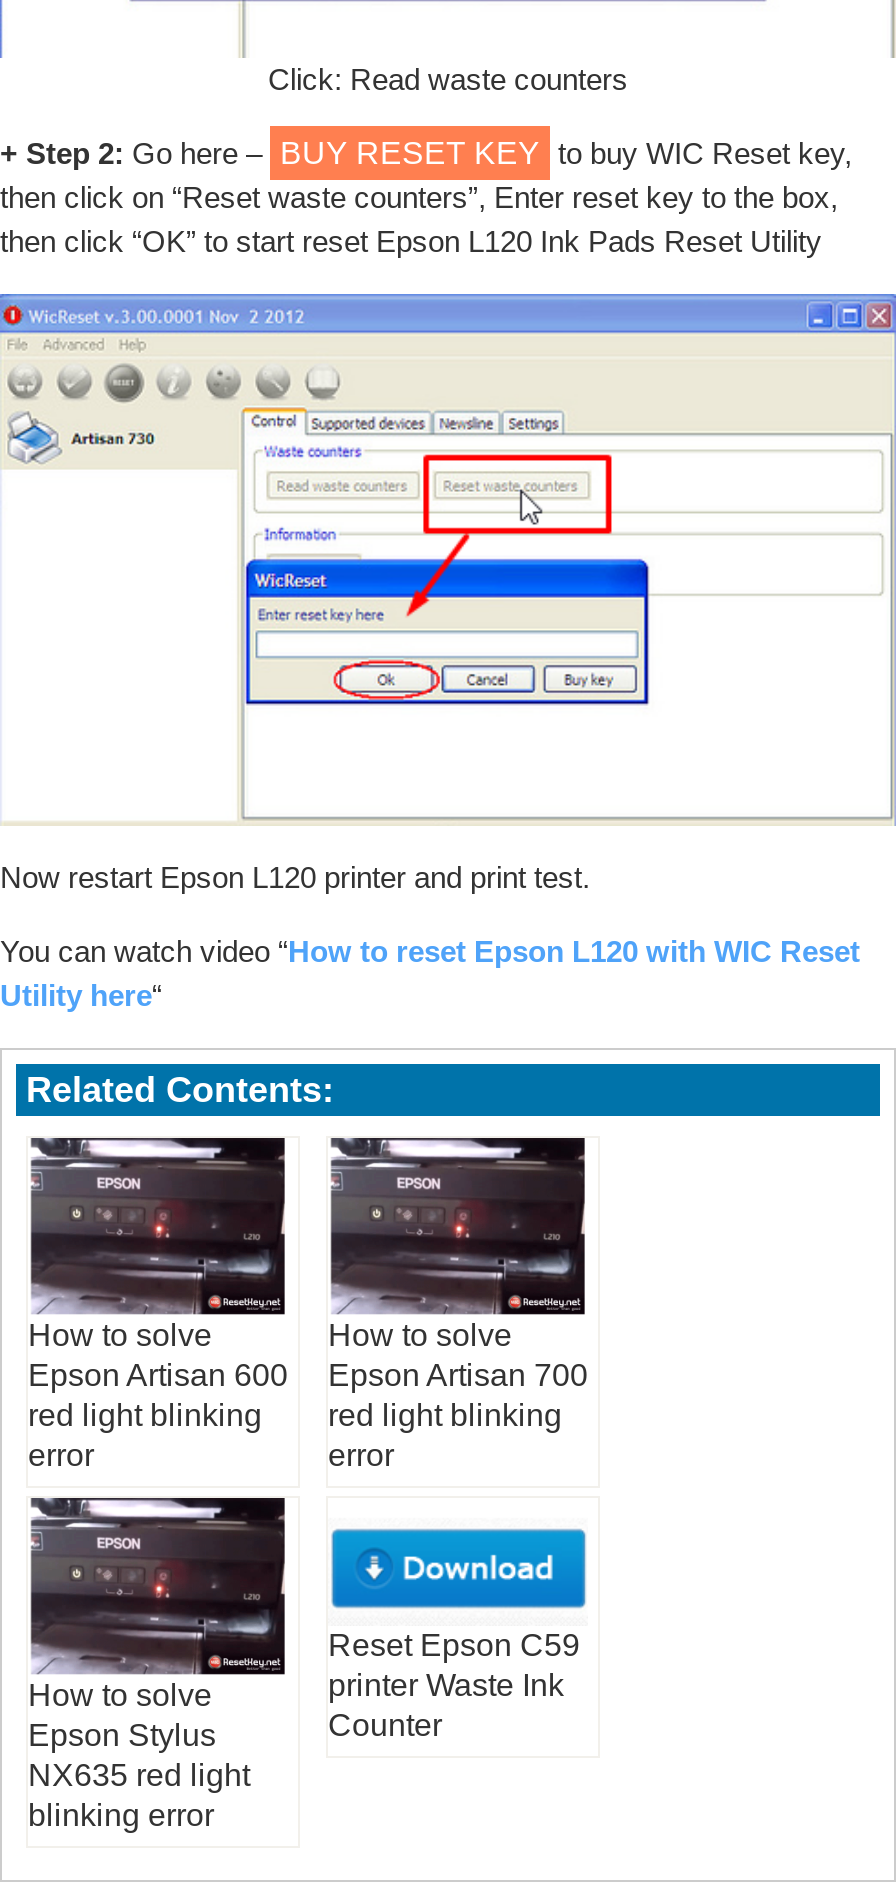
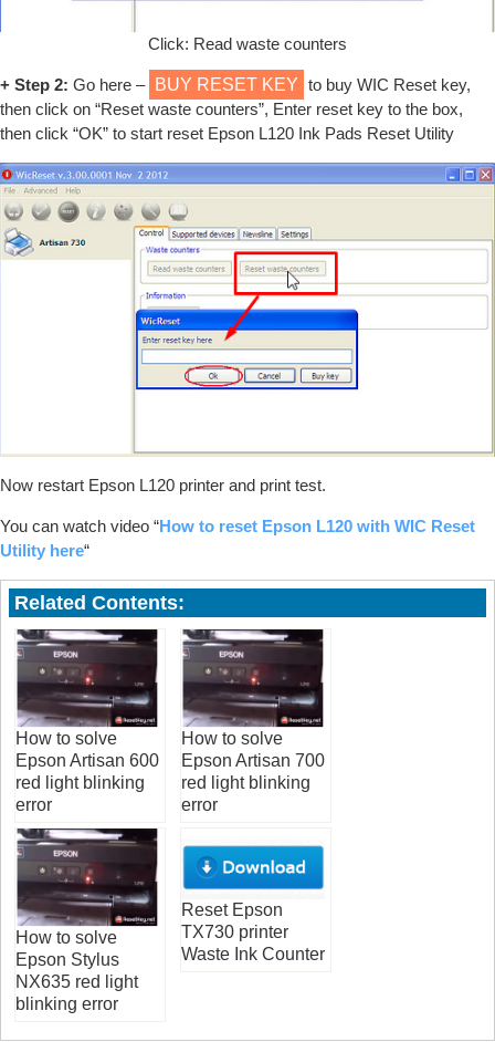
- Reset Epson C59
- printer Waste Ink
- Counter
+ Reset Epson
+ TX730 printer
+ Waste Ink Counter
